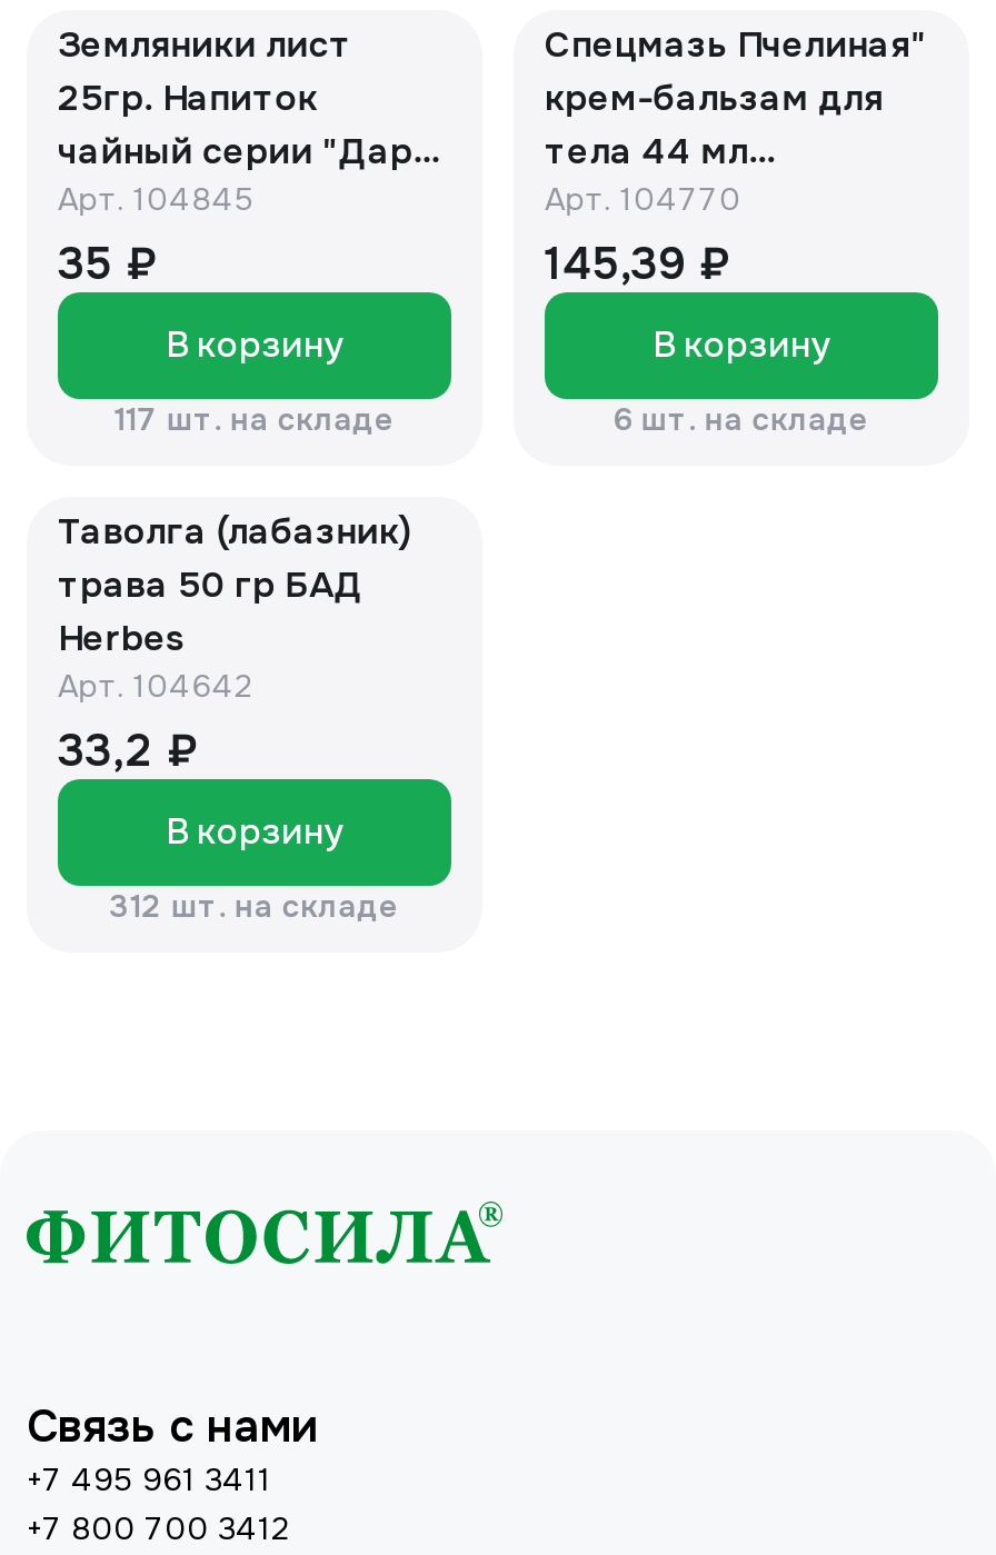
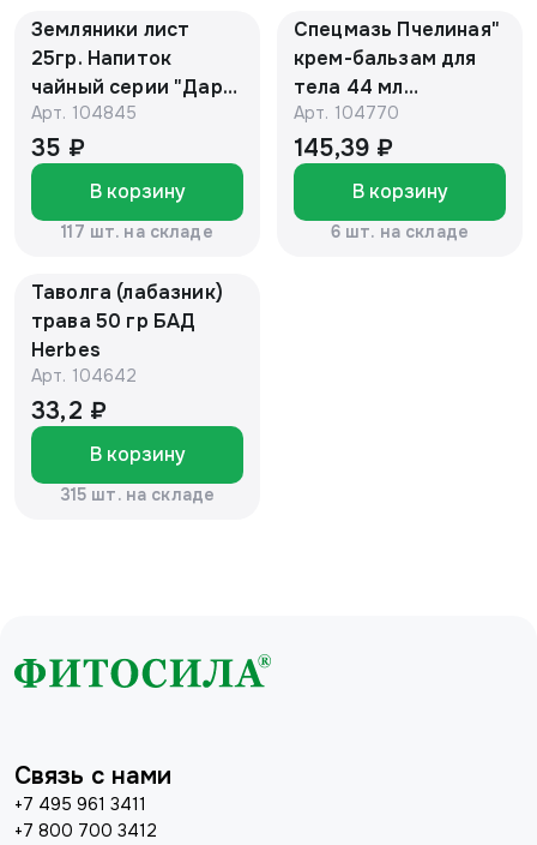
- 312 шт. на складе
+ 315 шт. на складе
